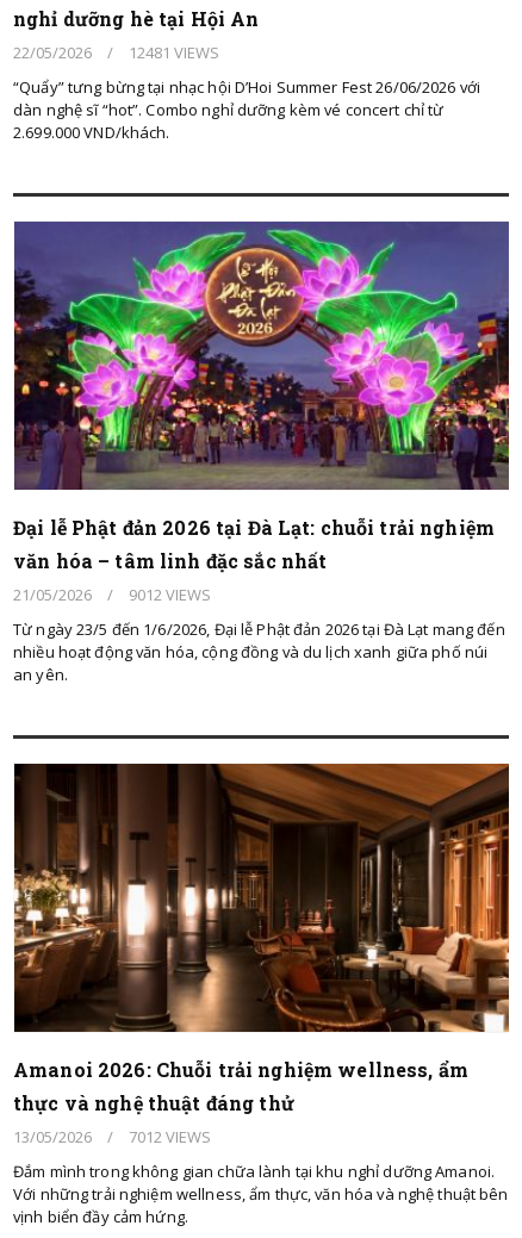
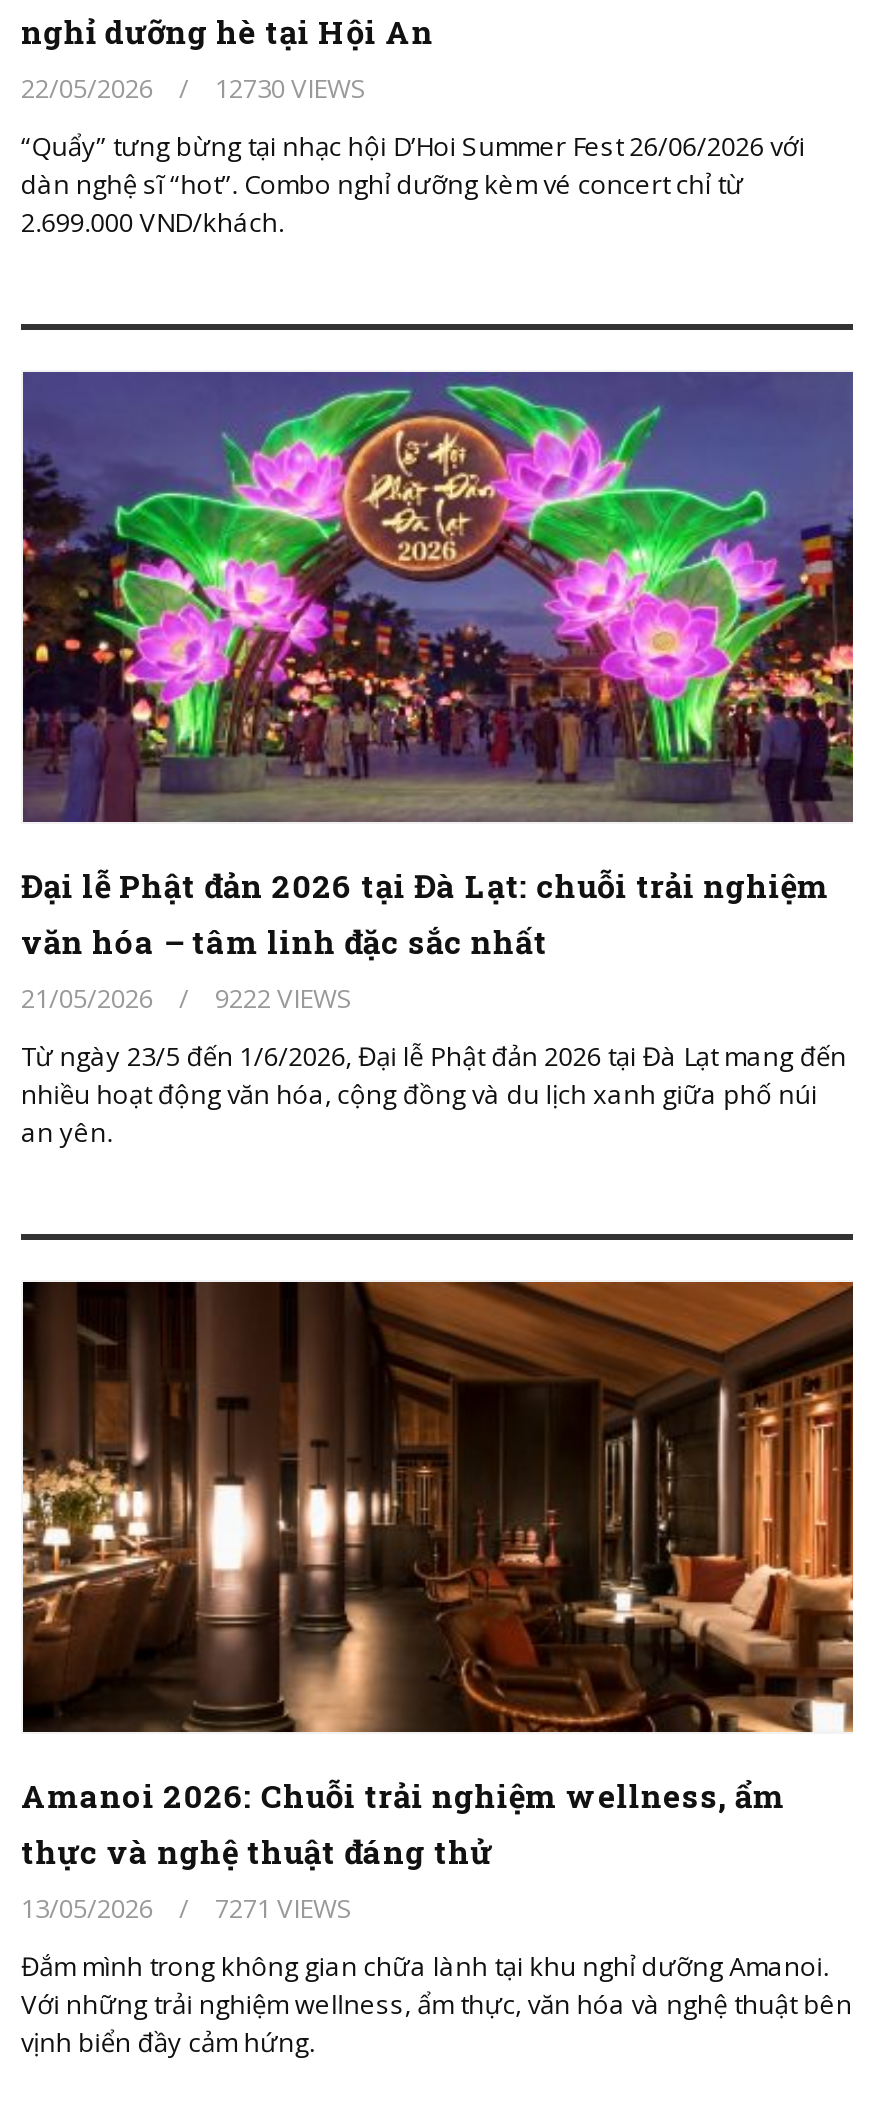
- 22/05/2026 / 12481 VIEWS
+ 22/05/2026 / 12730 VIEWS

- 21/05/2026 / 9012 VIEWS
+ 21/05/2026 / 9222 VIEWS

- 13/05/2026 / 7012 VIEWS
+ 13/05/2026 / 7271 VIEWS
